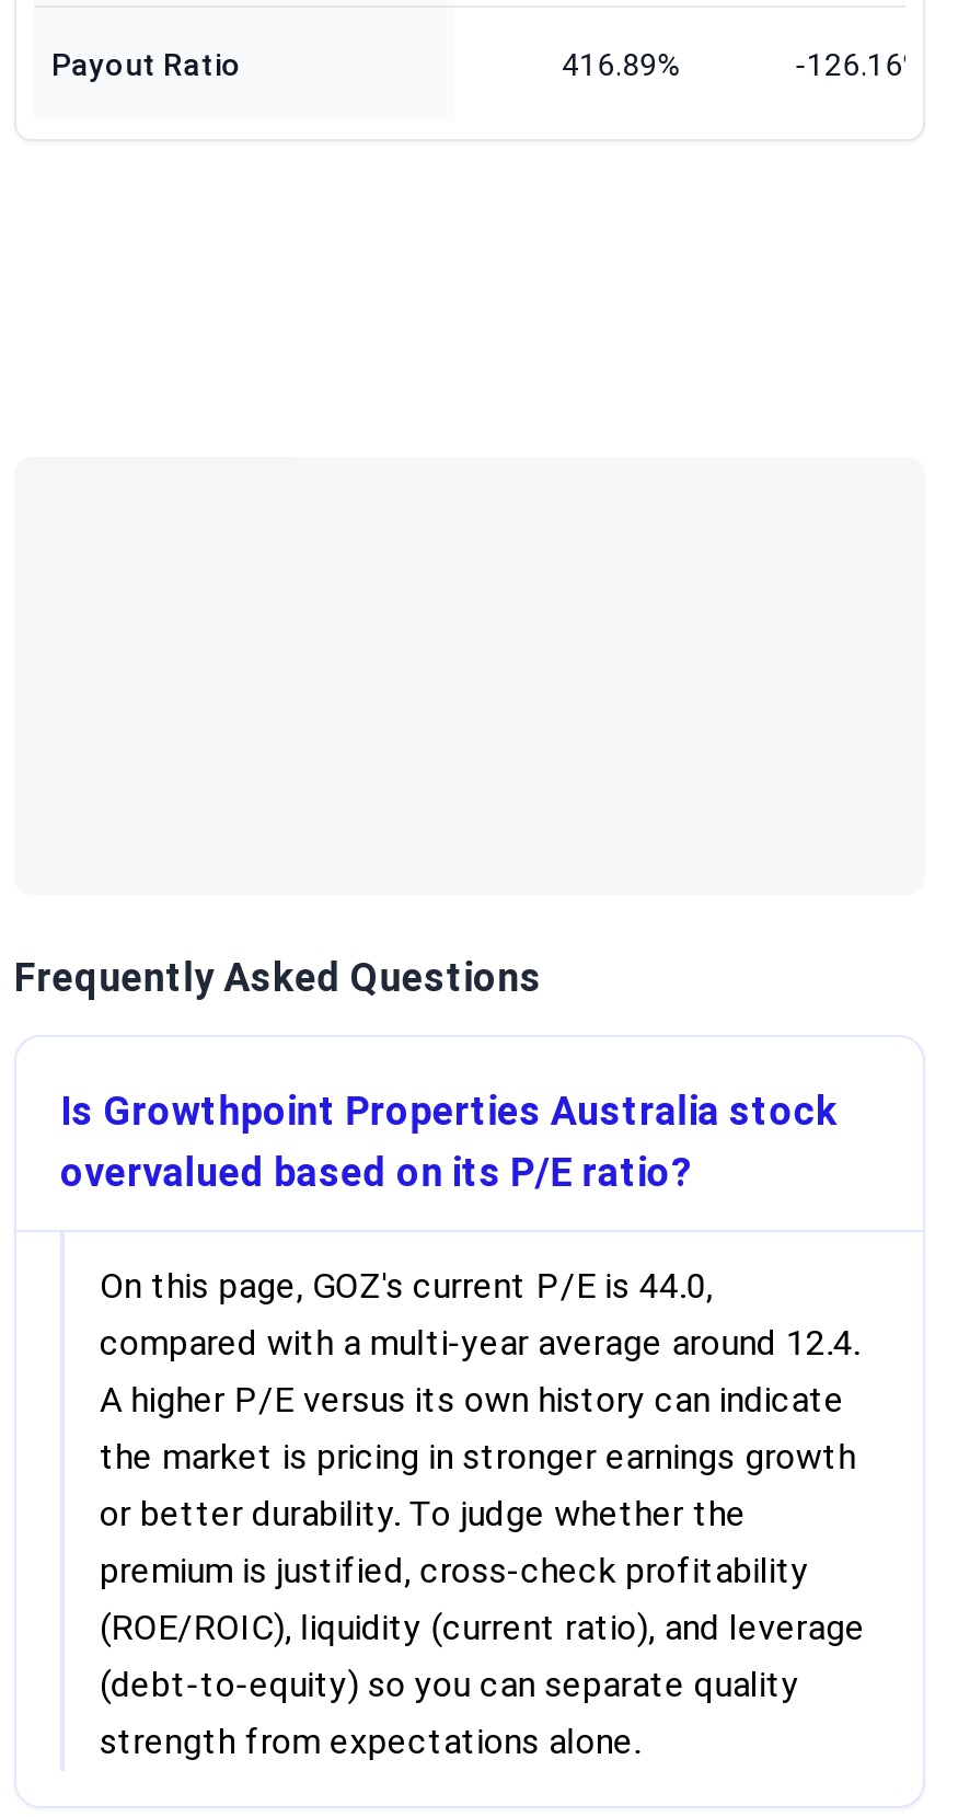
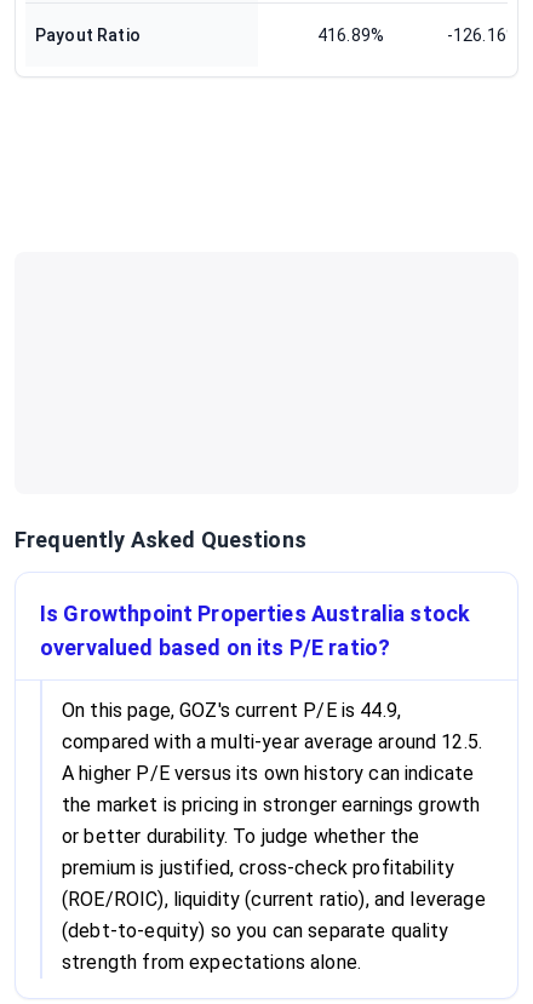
- On this page, GOZ's current P/E is 44.0,
+ On this page, GOZ's current P/E is 44.9,

- compared with a multi-year average around 12.4.
+ compared with a multi-year average around 12.5.
